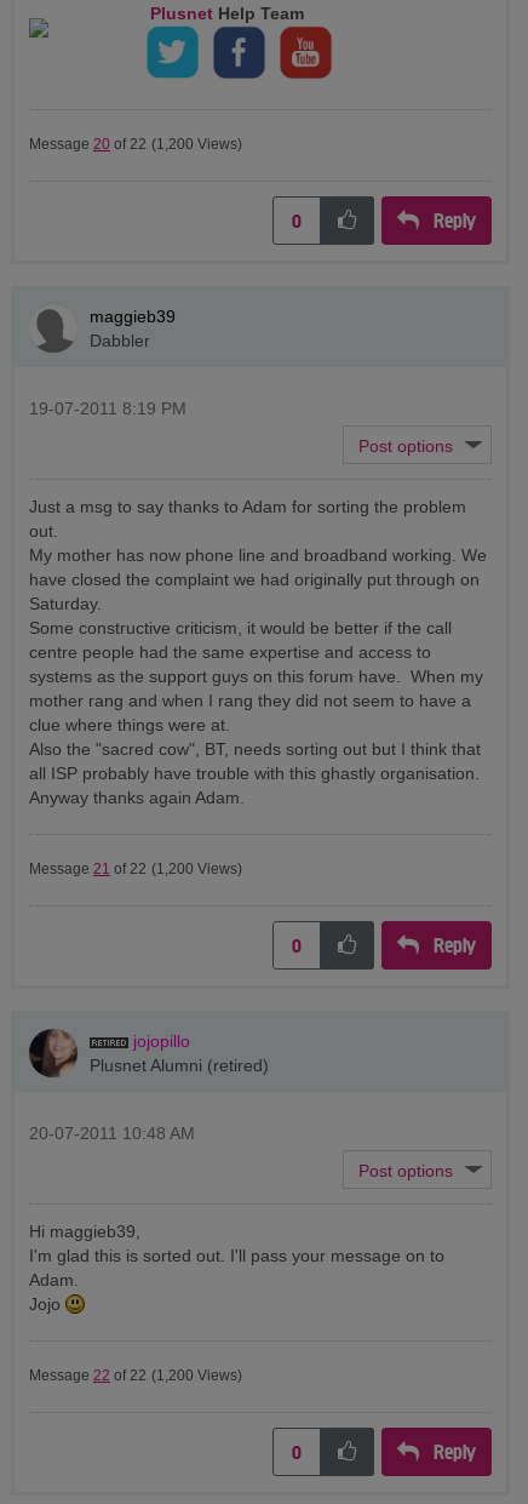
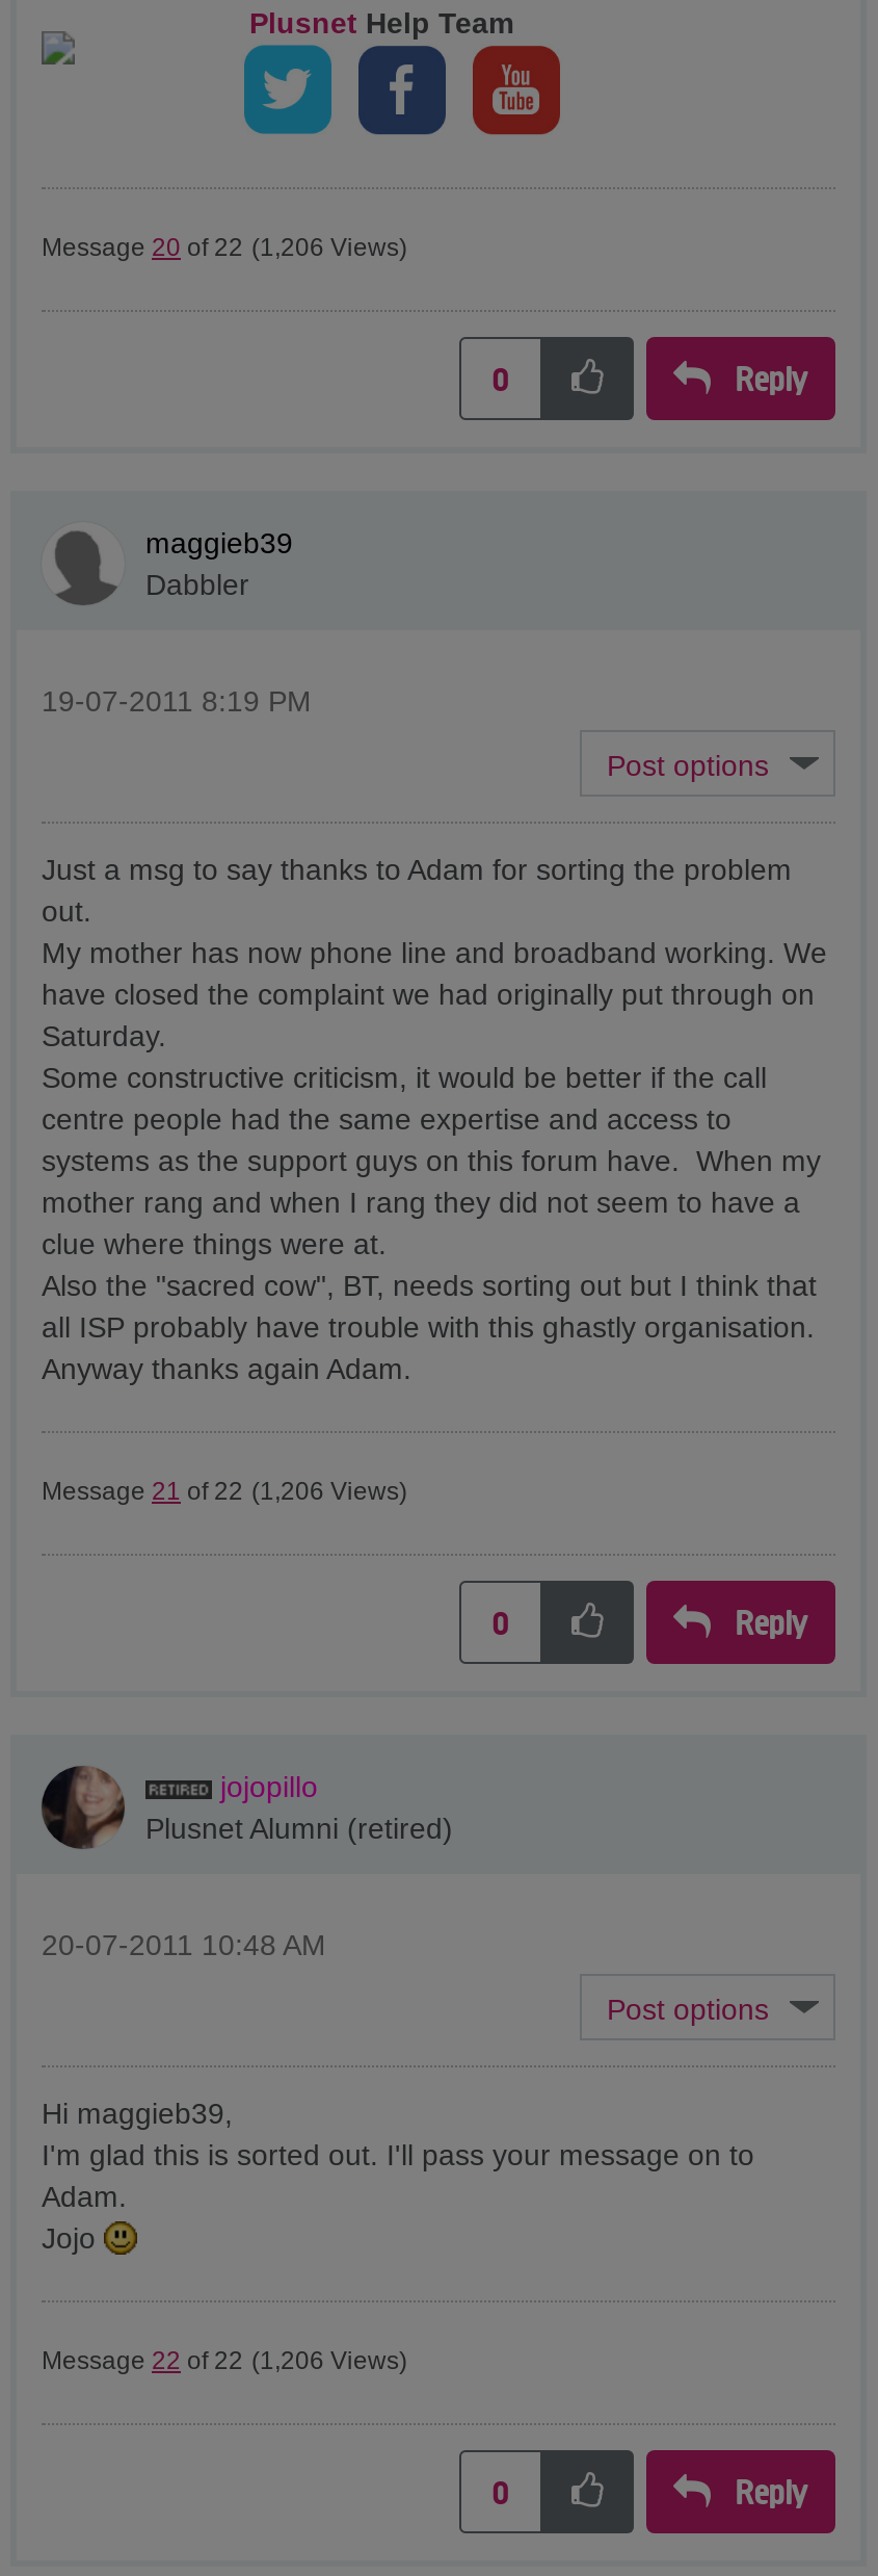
- Message 20 of 22 (1,200 Views)
+ Message 20 of 22 (1,206 Views)

- Message 21 of 22 (1,200 Views)
+ Message 21 of 22 (1,206 Views)

- Message 22 of 22 (1,200 Views)
+ Message 22 of 22 (1,206 Views)
